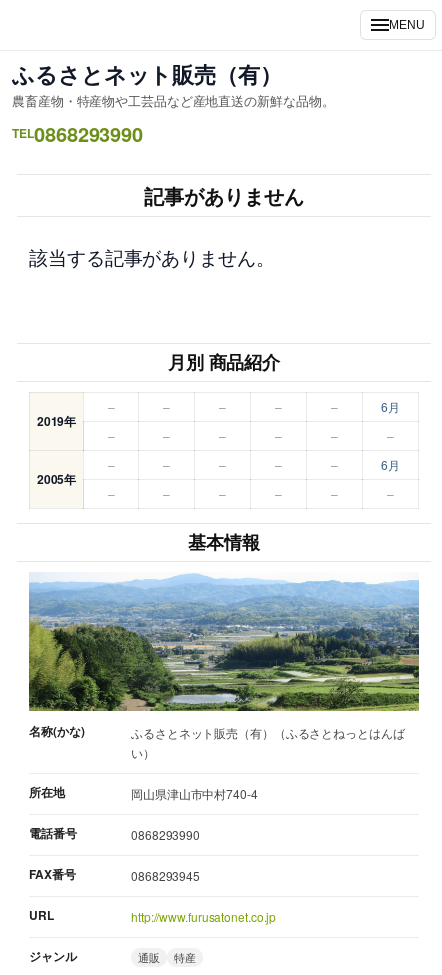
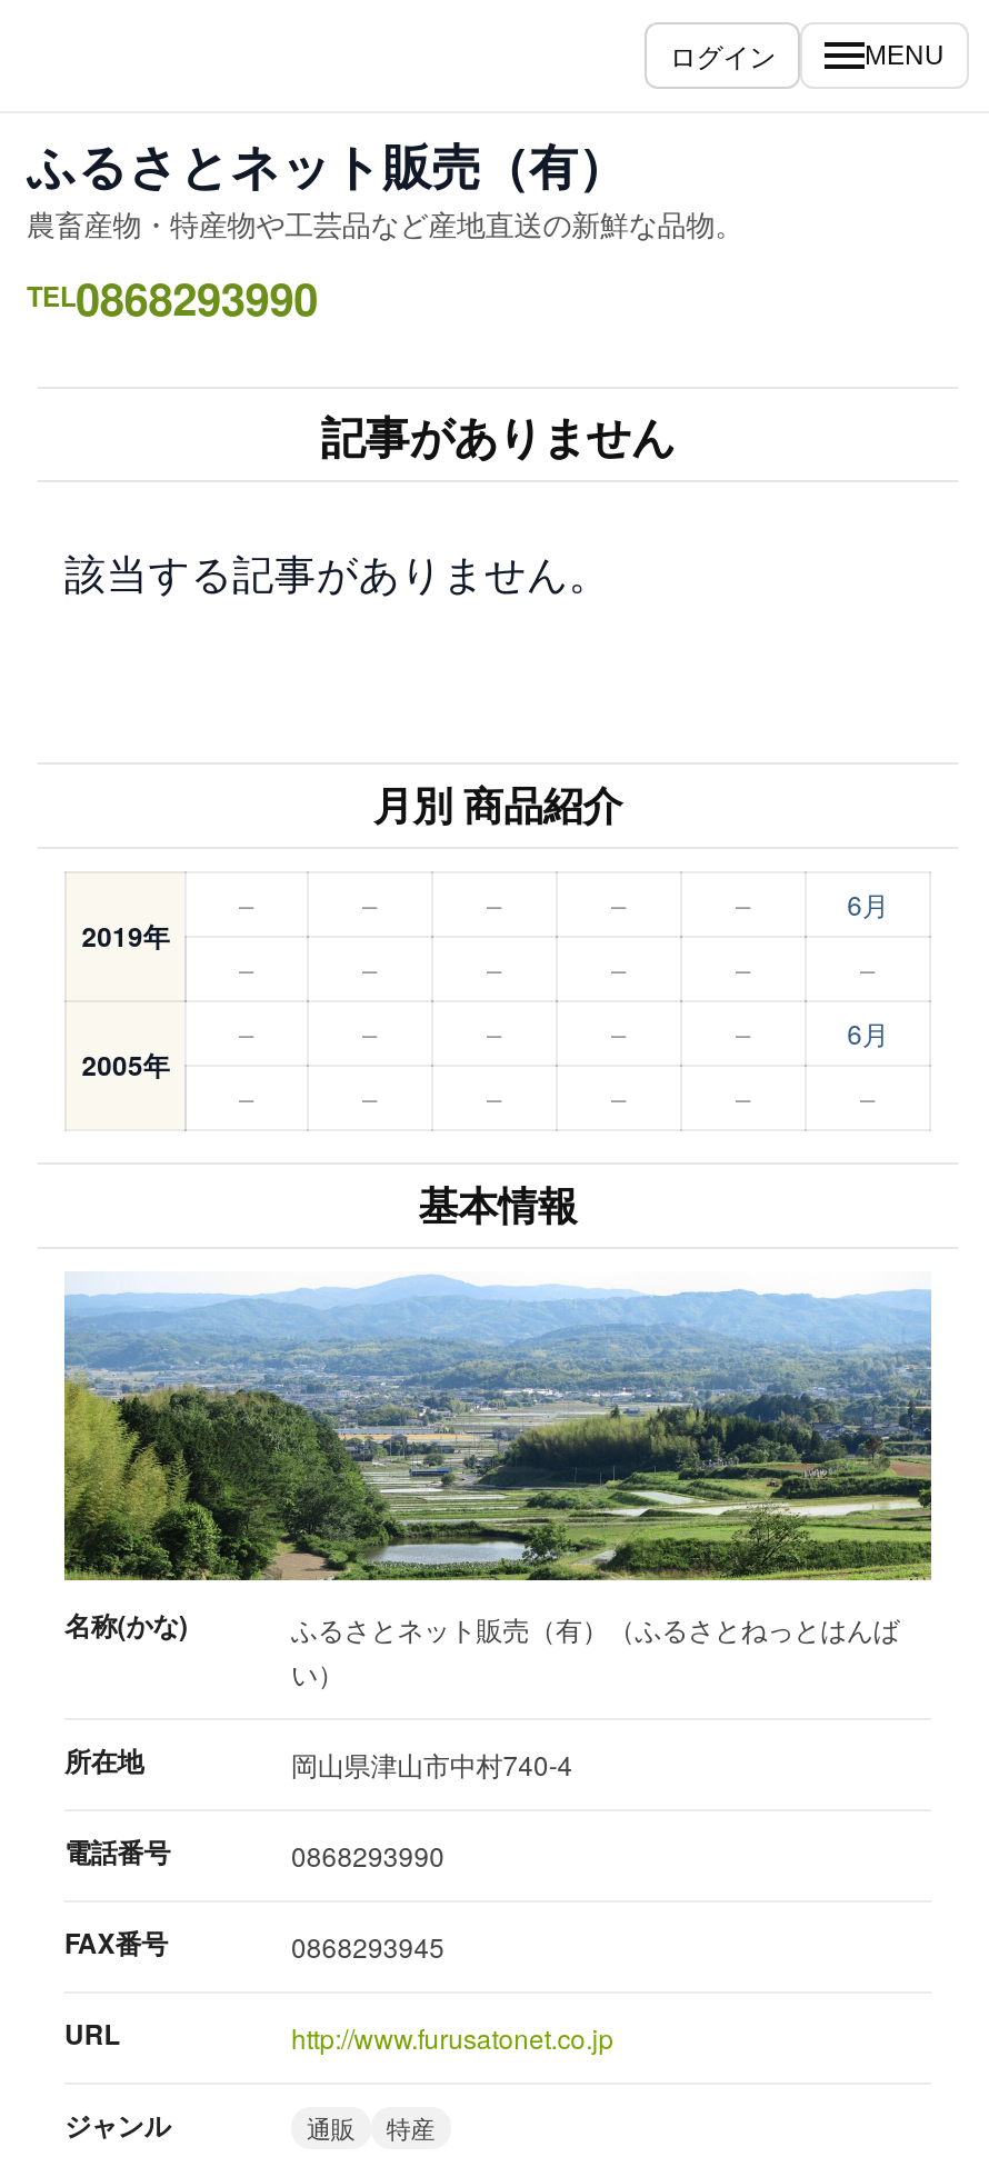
+ ログイン
